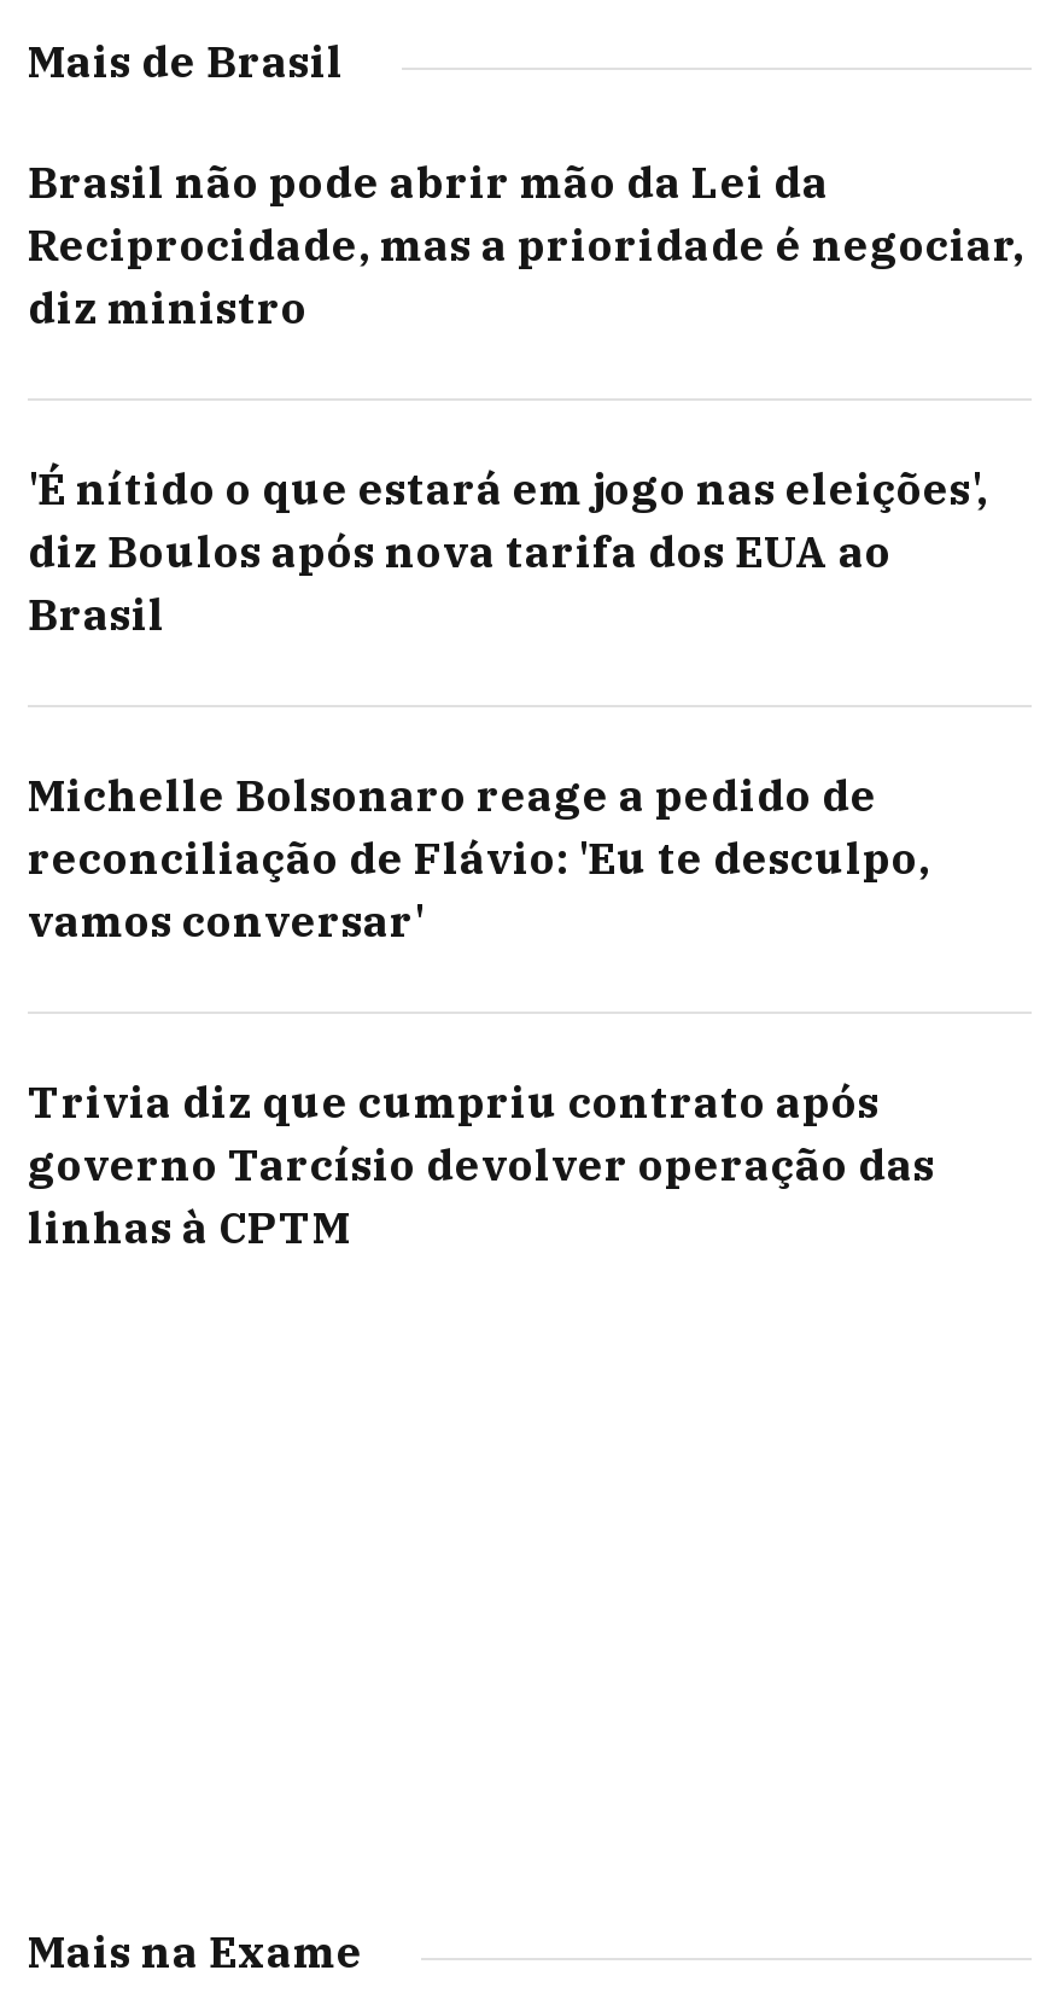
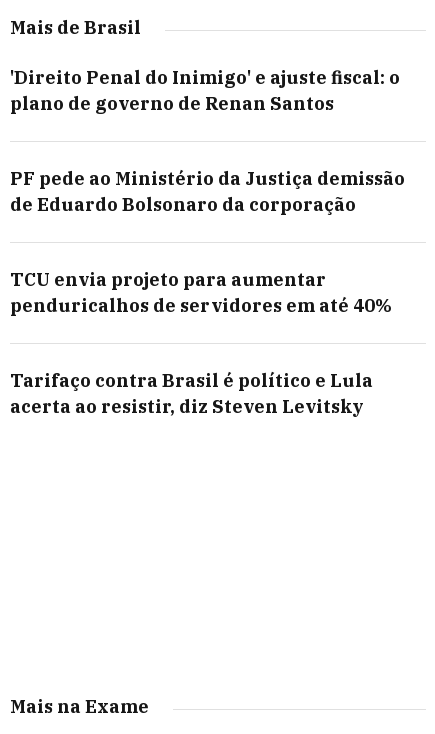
- Brasil não pode abrir mão da Lei da
- Reciprocidade, mas a prioridade é negociar,
- diz ministro
+ 'Direito Penal do Inimigo' e ajuste fiscal: o
+ plano de governo de Renan Santos

- 'É nítido o que estará em jogo nas eleições',
- diz Boulos após nova tarifa dos EUA ao
- Brasil
+ PF pede ao Ministério da Justiça demissão
+ de Eduardo Bolsonaro da corporação

- Michelle Bolsonaro reage a pedido de
- reconciliação de Flávio: 'Eu te desculpo,
- vamos conversar'
+ TCU envia projeto para aumentar
+ penduricalhos de servidores em até 40%

- Trivia diz que cumpriu contrato após
- governo Tarcísio devolver operação das
- linhas à CPTM
+ Tarifaço contra Brasil é político e Lula
+ acerta ao resistir, diz Steven Levitsky
